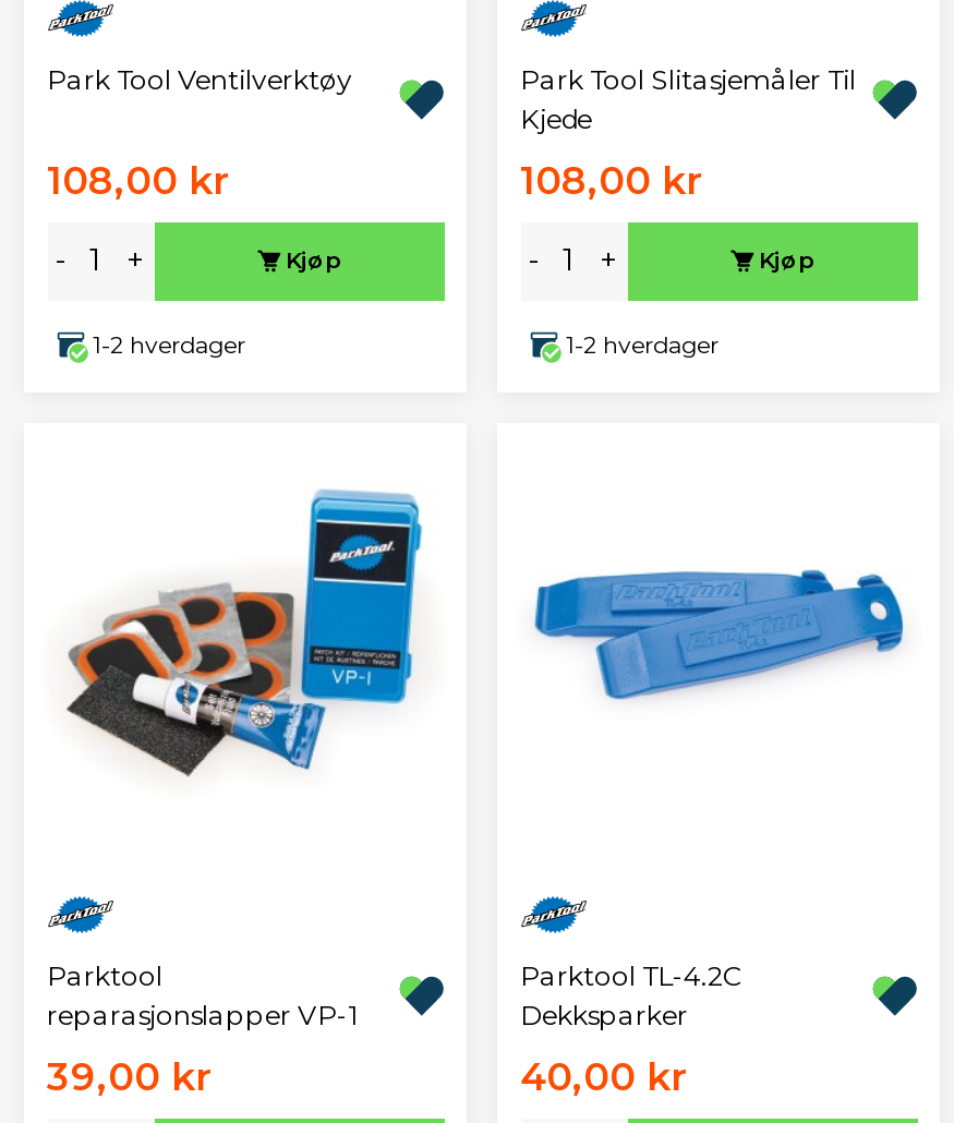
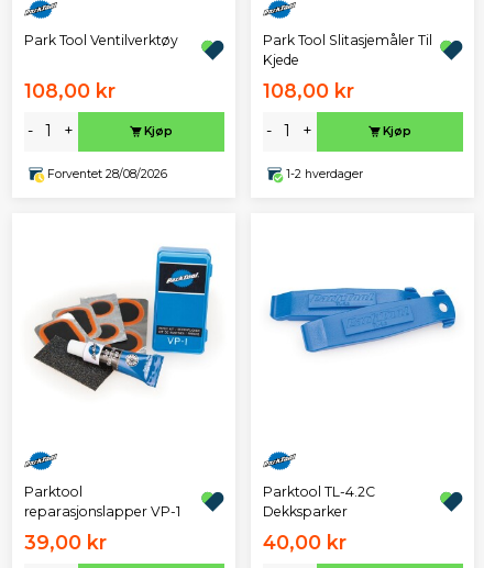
- 1-2 hverdager
+ Forventet 28/08/2026
